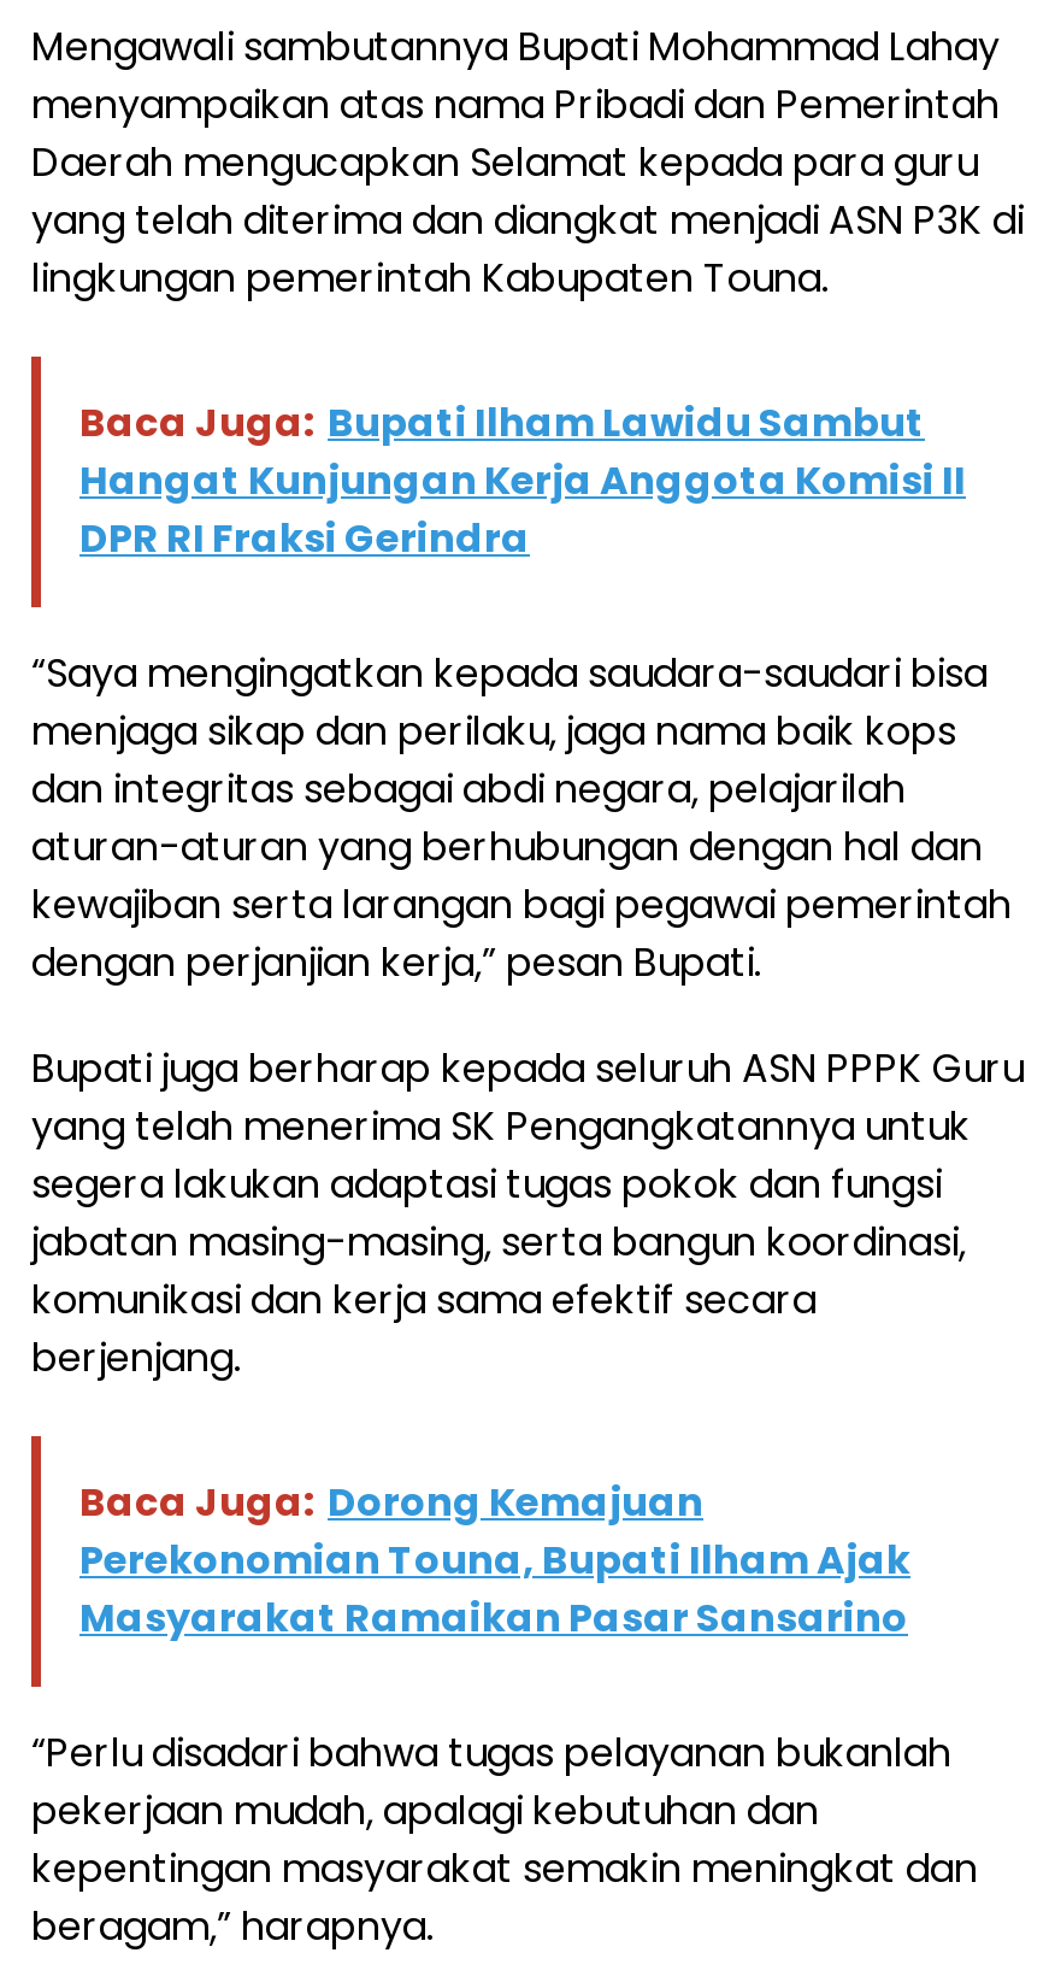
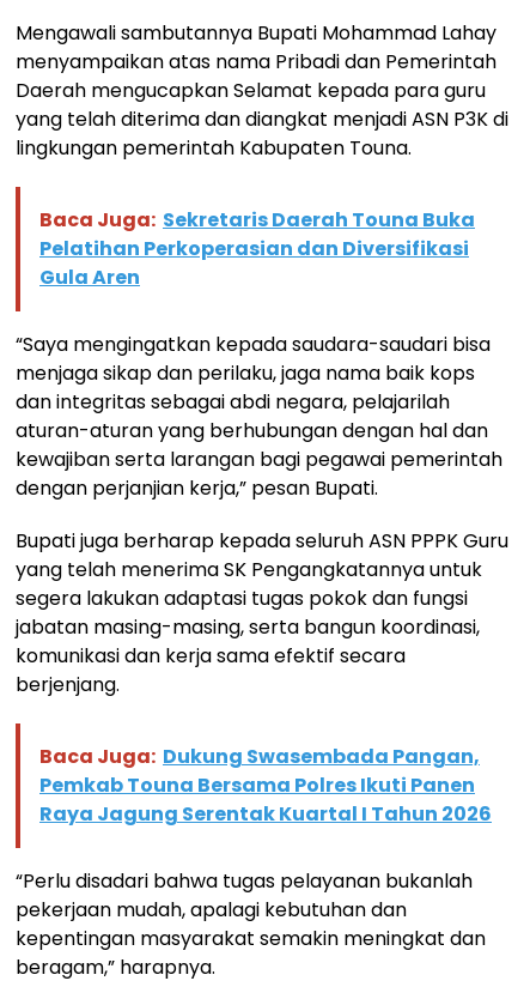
- Baca Juga: Bupati Ilham Lawidu Sambut
- Hangat Kunjungan Kerja Anggota Komisi II
- DPR RI Fraksi Gerindra
+ Baca Juga: Sekretaris Daerah Touna Buka
+ Pelatihan Perkoperasian dan Diversifikasi
+ Gula Aren

- Baca Juga: Dorong Kemajuan
- Perekonomian Touna, Bupati Ilham Ajak
- Masyarakat Ramaikan Pasar Sansarino
+ Baca Juga: Dukung Swasembada Pangan,
+ Pemkab Touna Bersama Polres Ikuti Panen
+ Raya Jagung Serentak Kuartal I Tahun 2026
